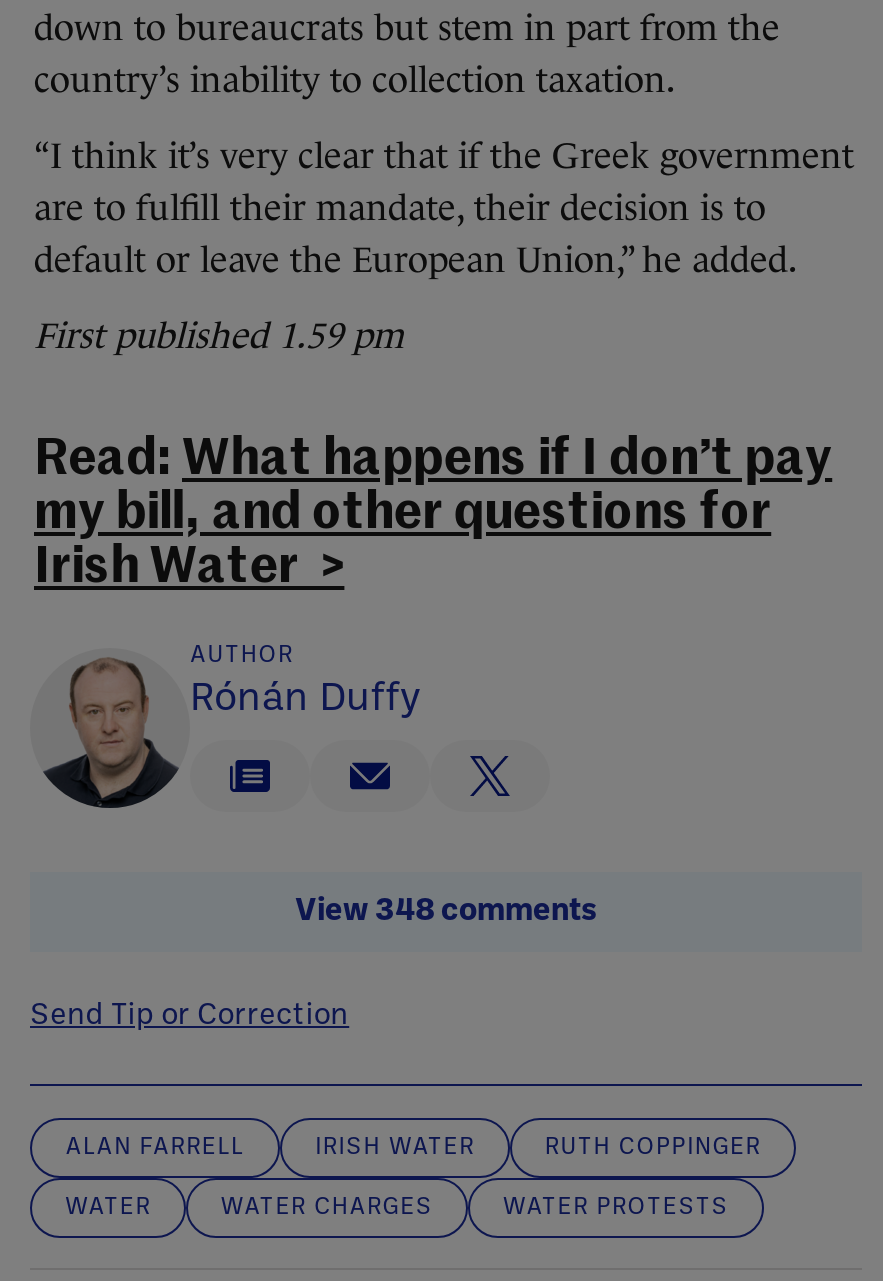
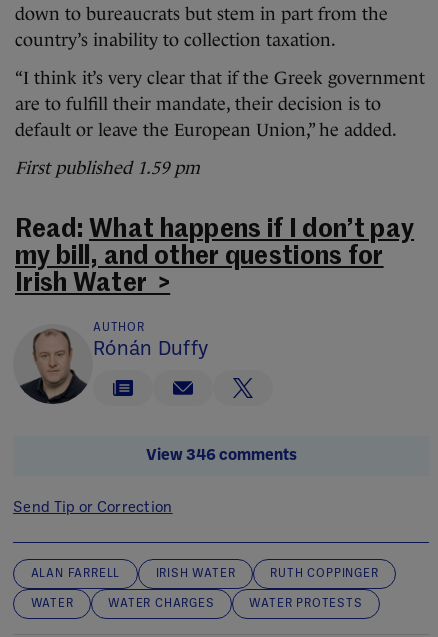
- View 348 comments
+ View 346 comments
